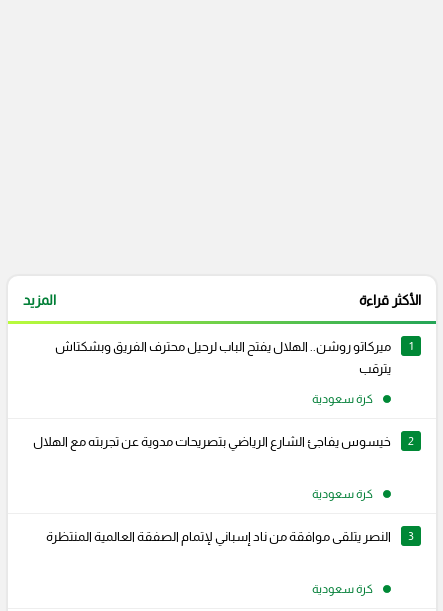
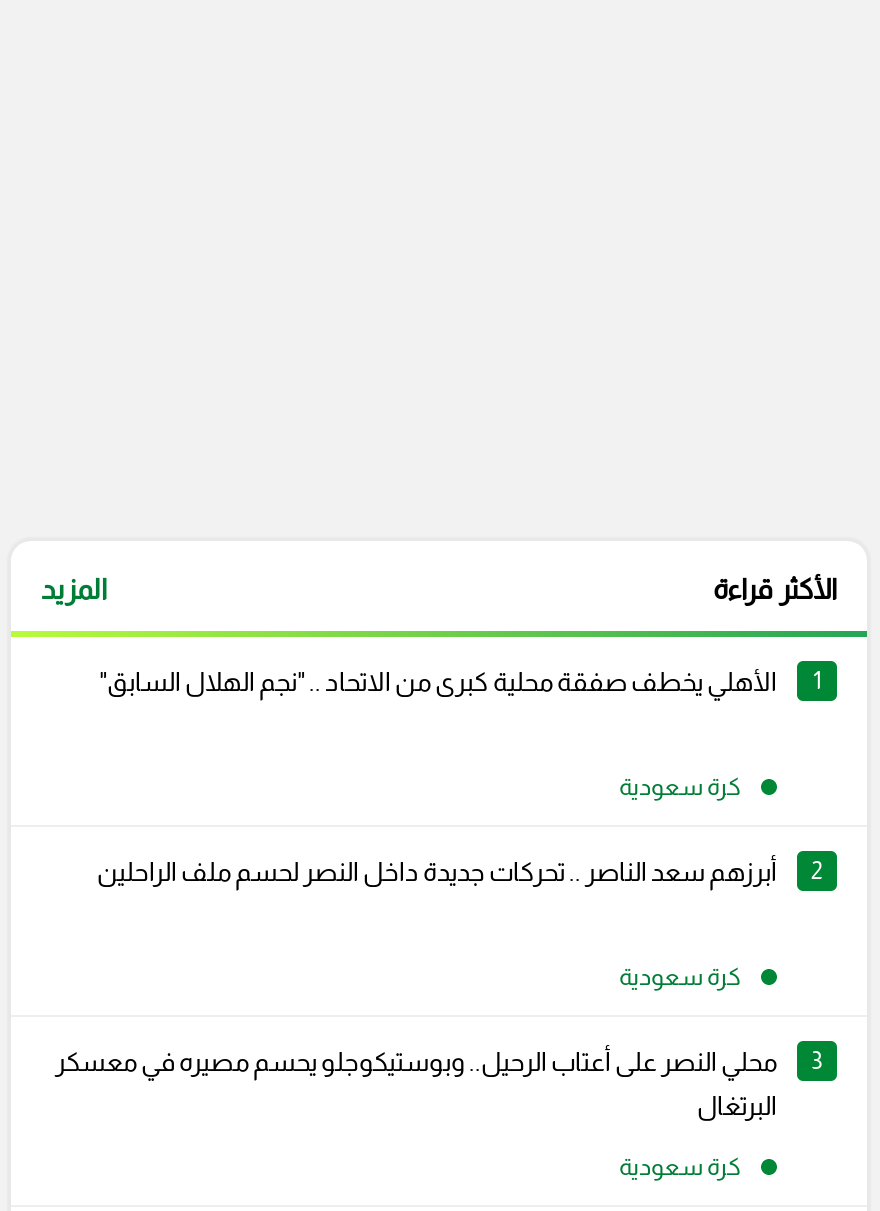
- ميركاتو روشن.. الهلال يفتح الباب لرحيل محترف الفريق وبشكتاش
- يترقب
+ الأهلي يخطف صفقة محلية كبرى من الاتحاد .. "نجم الهلال السابق"

- خيسوس يفاجئ الشارع الرياضي بتصريحات مدوية عن تجربته مع الهلال
+ أبرزهم سعد الناصر .. تحركات جديدة داخل النصر لحسم ملف الراحلين

- النصر يتلقى موافقة من ناد إسباني لإتمام الصفقة العالمية المنتظرة
+ محلي النصر على أعتاب الرحيل.. وبوستيكوجلو يحسم مصيره في معسكر
+ البرتغال
